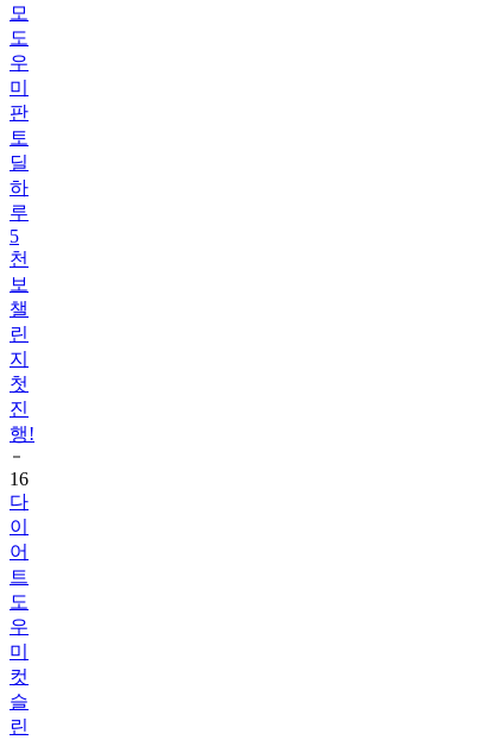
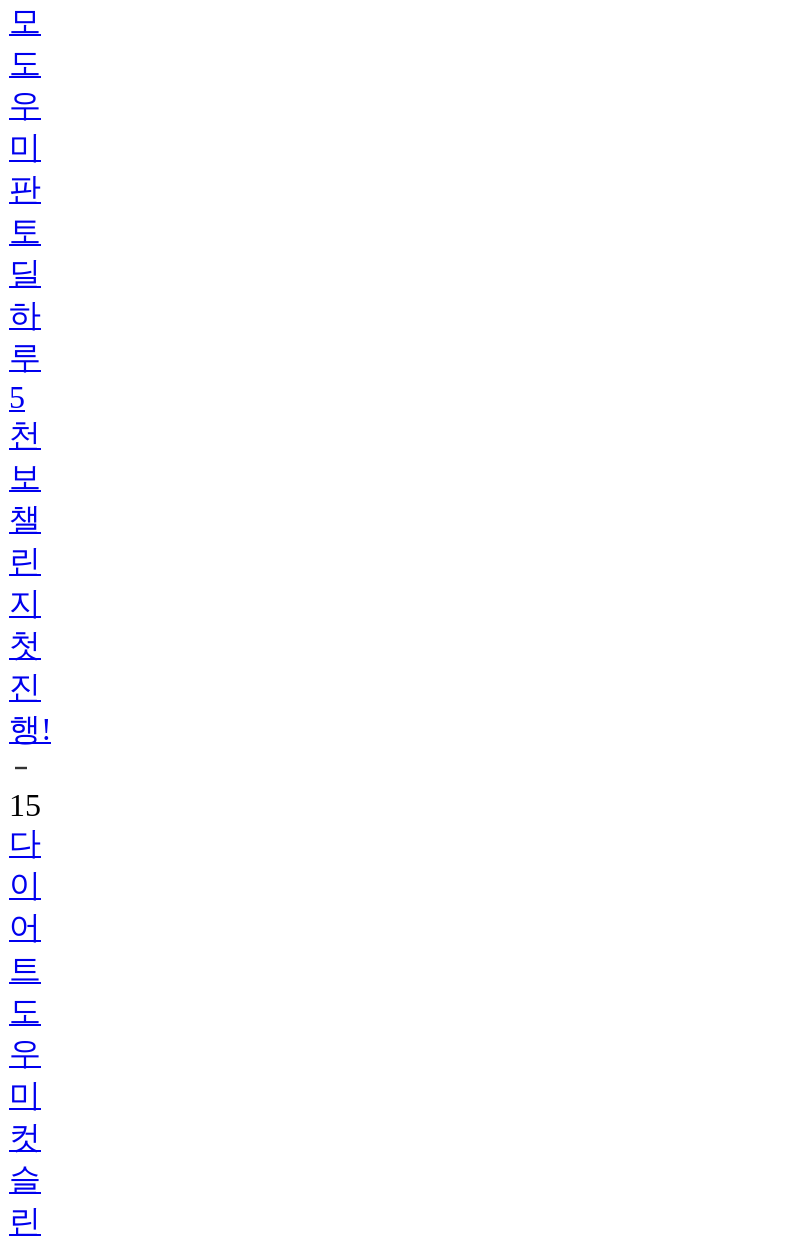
- 16
+ 15
